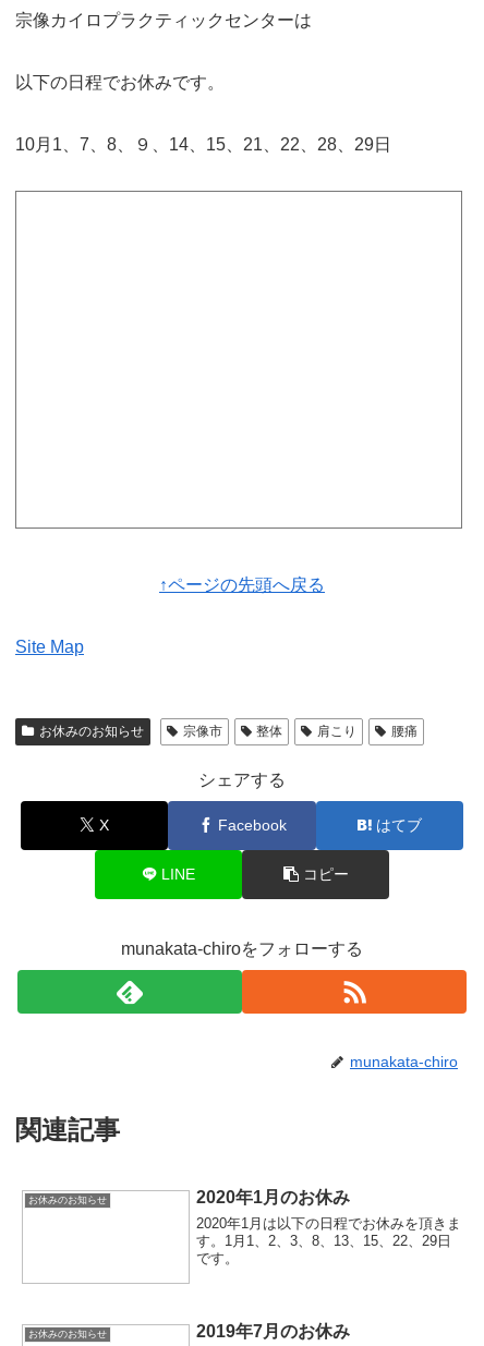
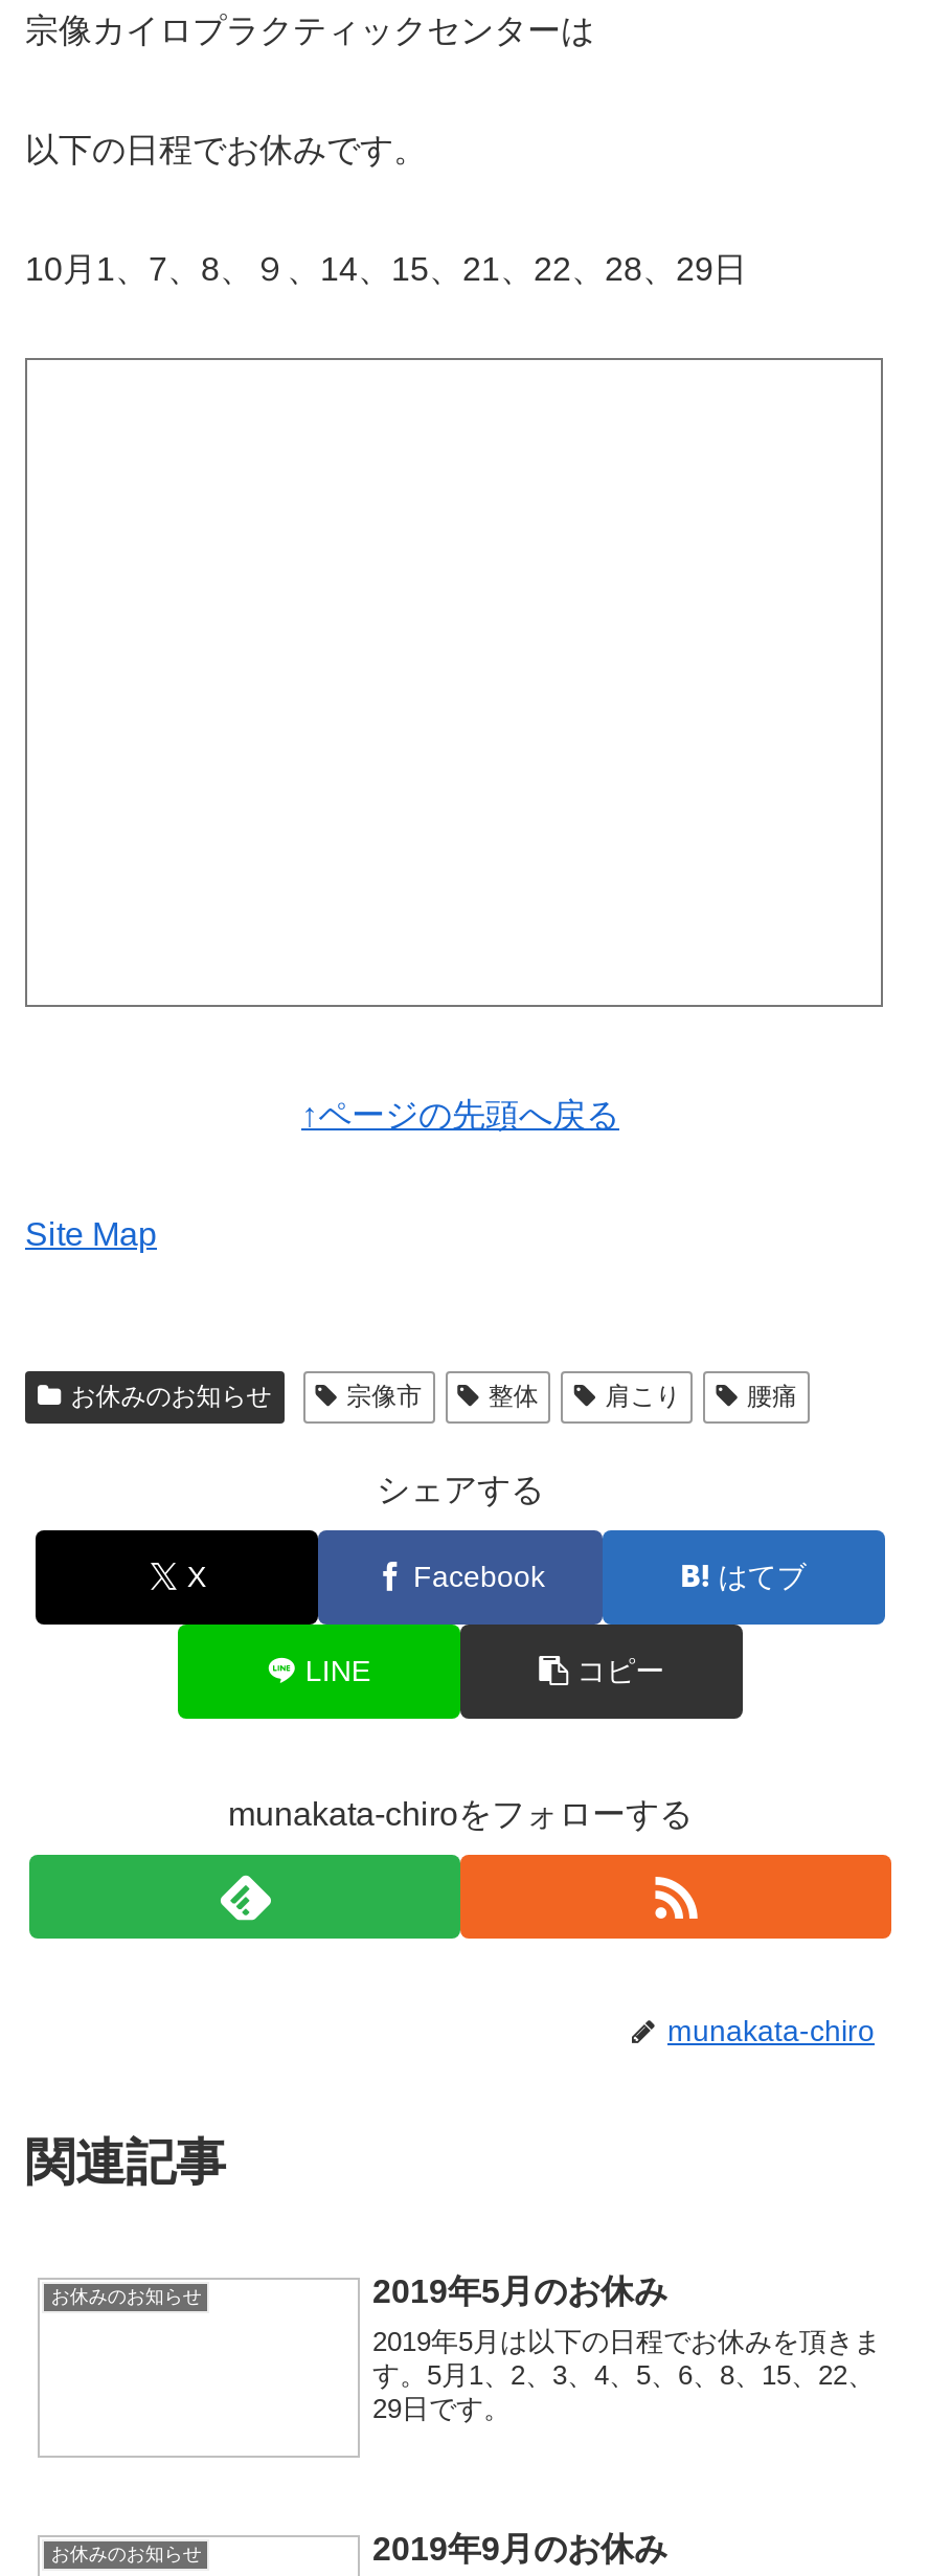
- 2020年1月のお休み
+ 2019年5月のお休み

- 2020年1月は以下の日程でお休みを頂きま
- す。1月1、2、3、8、13、15、22、29日
- です。
+ 2019年5月は以下の日程でお休みを頂きま
+ す。5月1、2、3、4、5、6、8、15、22、
+ 29日です。

- 2019年7月のお休み
+ 2019年9月のお休み
